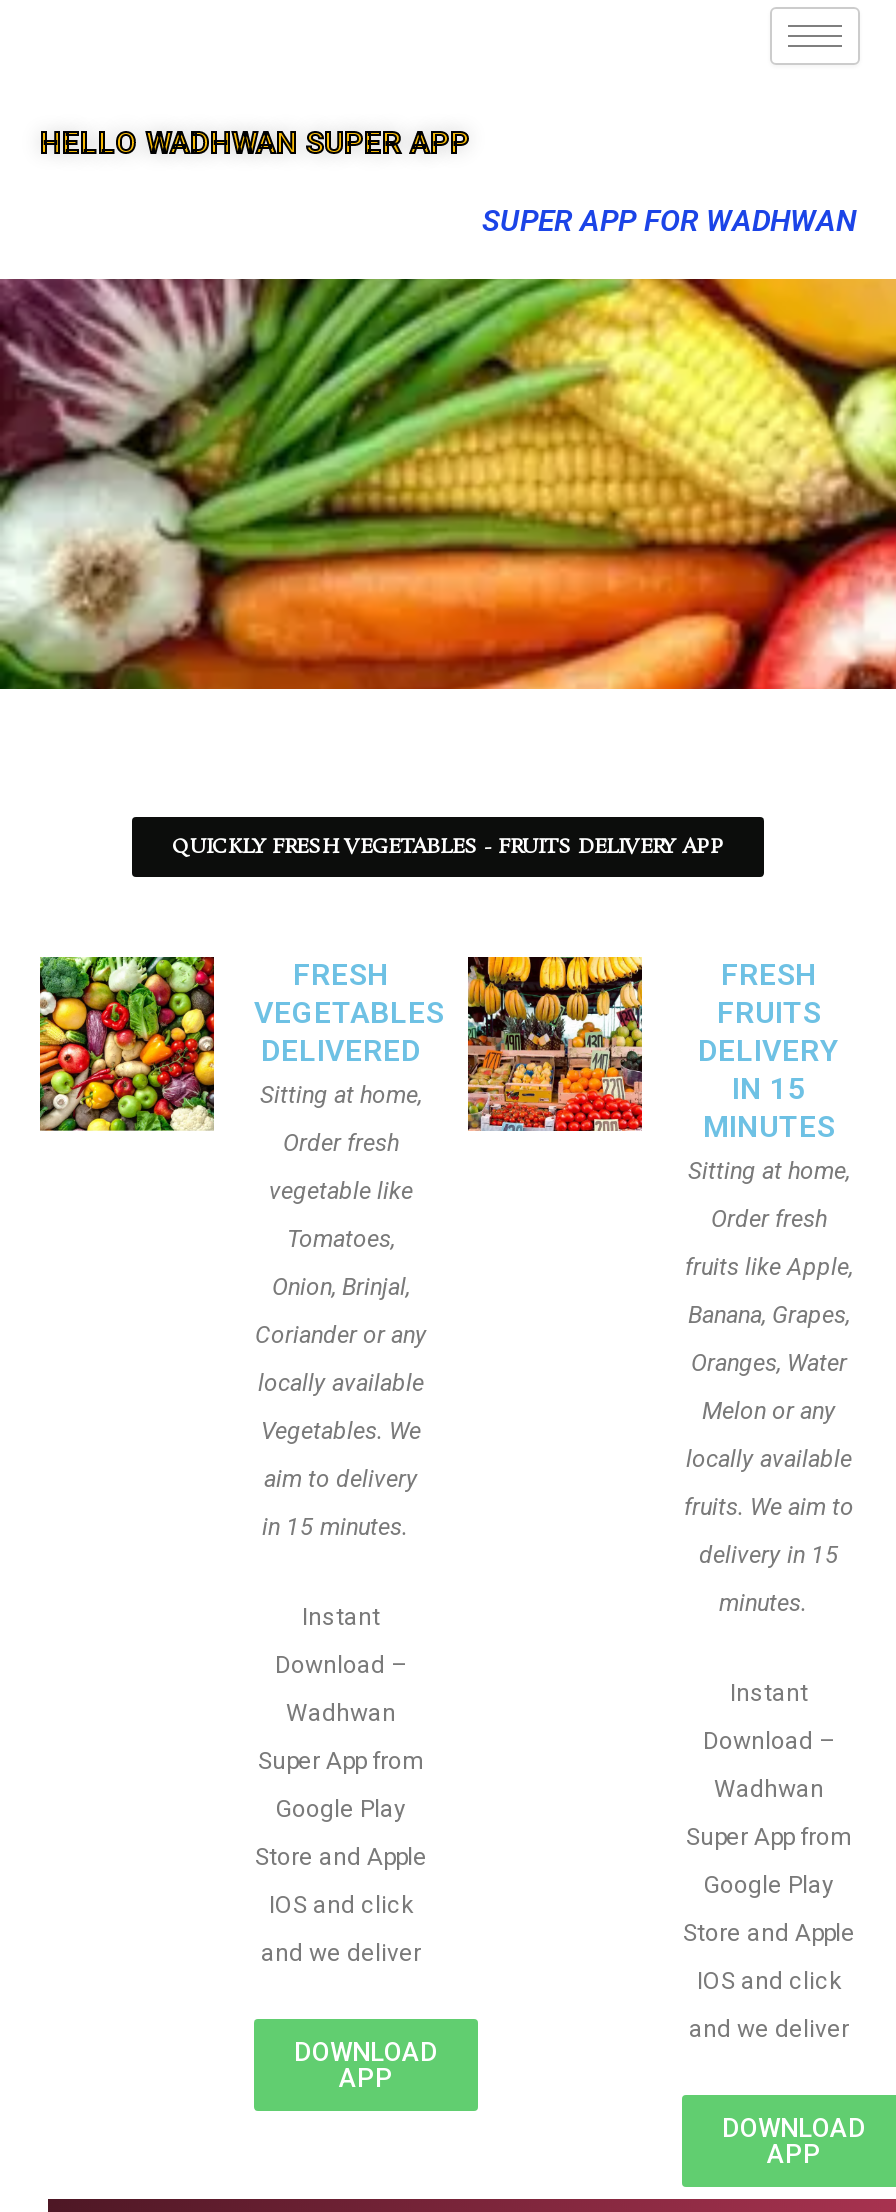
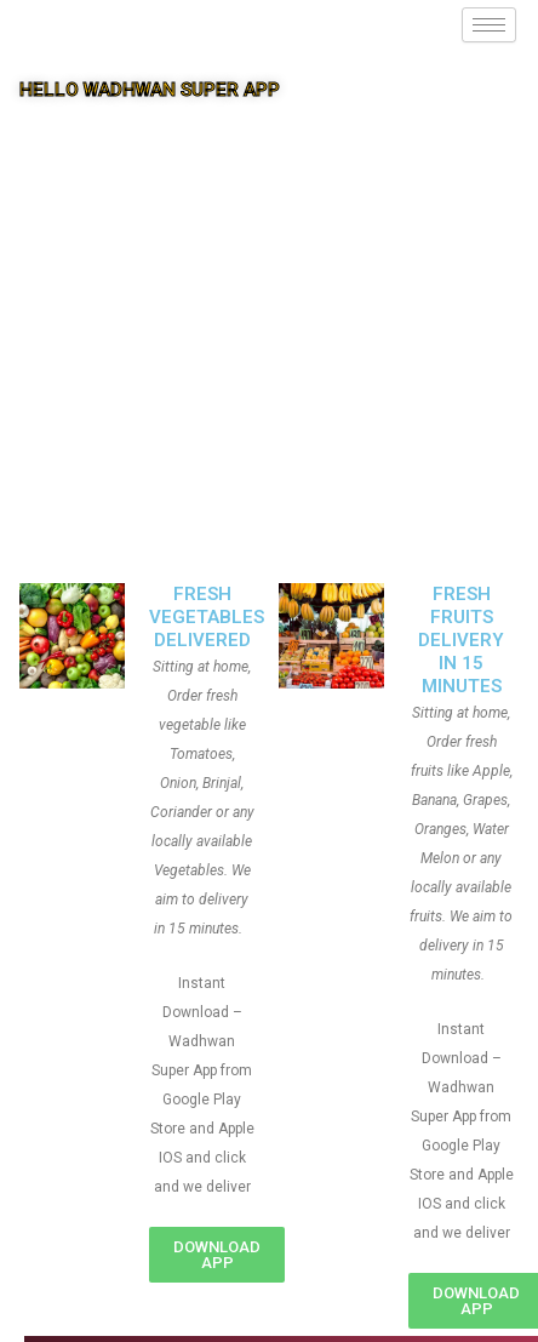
- SUPER APP FOR WADHWAN

- [image]

- QUICKLY FRESH VEGETABLES - FRUITS DELIVERY APP
